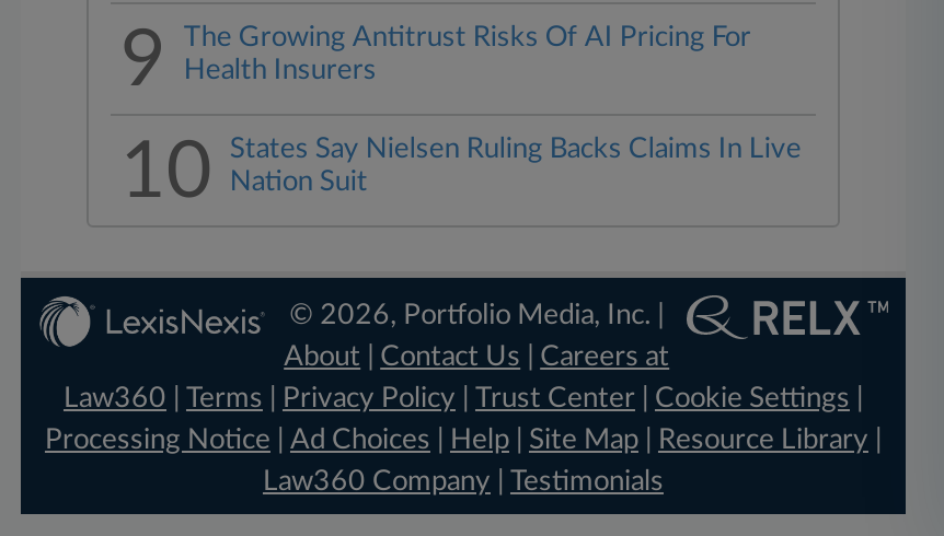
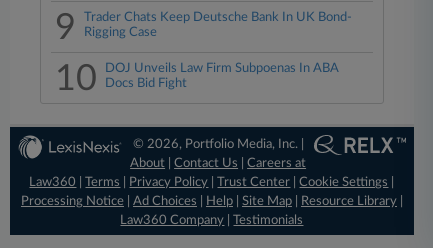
- The Growing Antitrust Risks Of AI Pricing For
- Health Insurers
+ Trader Chats Keep Deutsche Bank In UK Bond-
+ Rigging Case

- States Say Nielsen Ruling Backs Claims In Live
- Nation Suit
+ DOJ Unveils Law Firm Subpoenas In ABA
+ Docs Bid Fight
